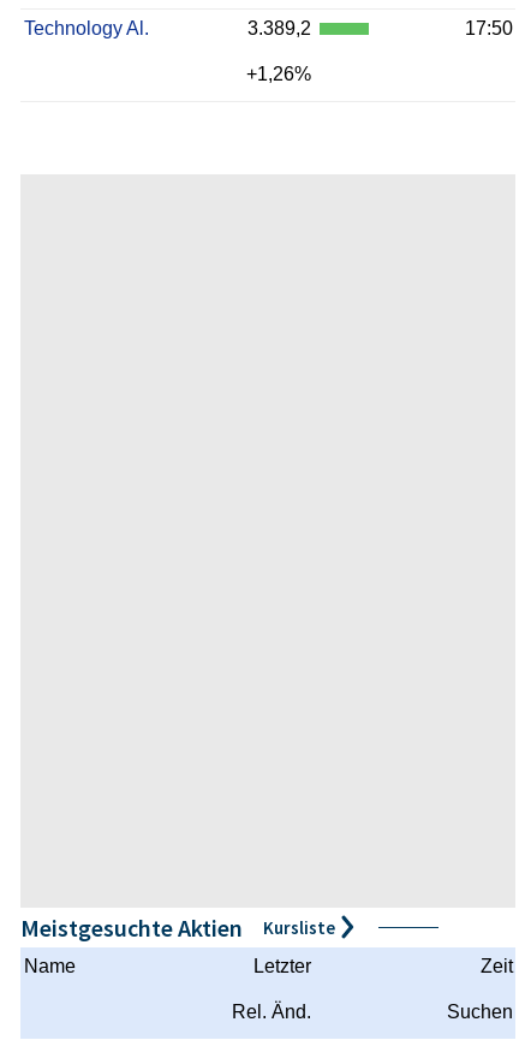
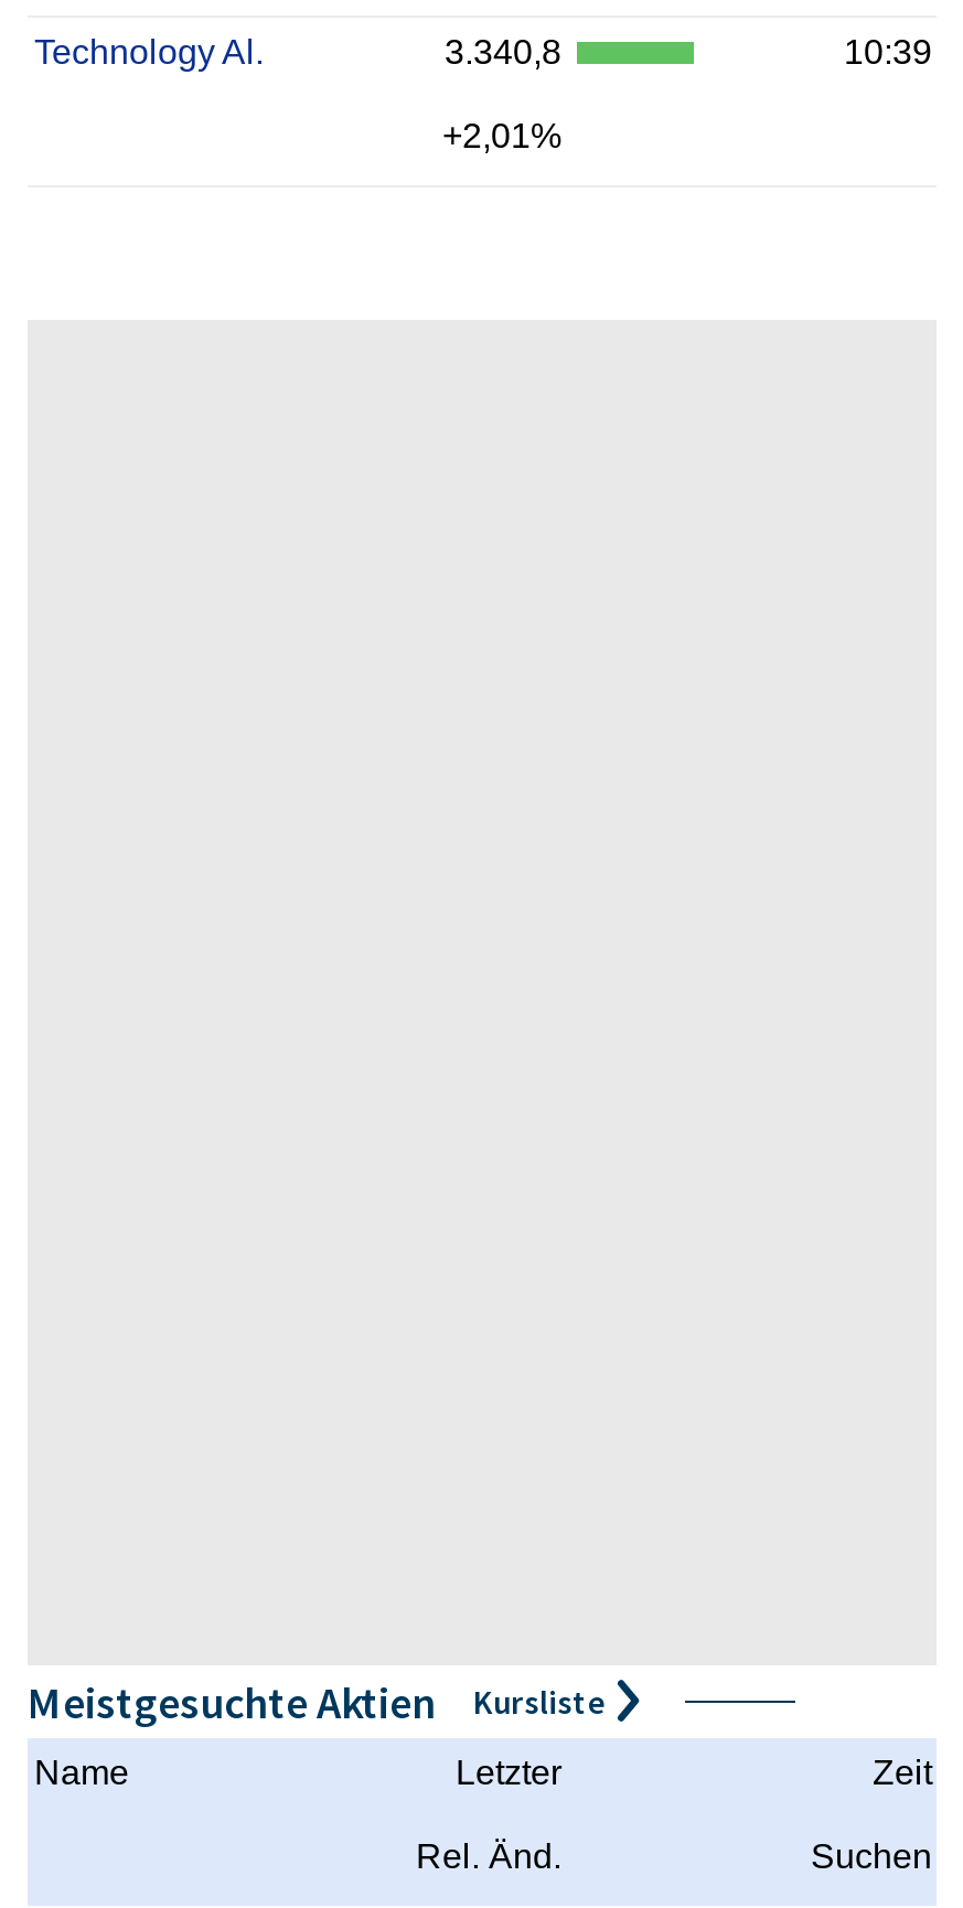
- 3.389,2
+ 3.340,8

- 17:50
+ 10:39

- +1,26%
+ +2,01%
